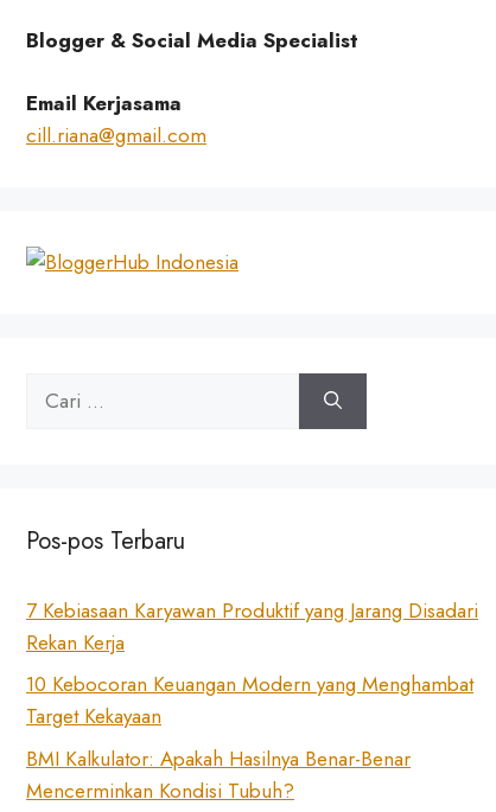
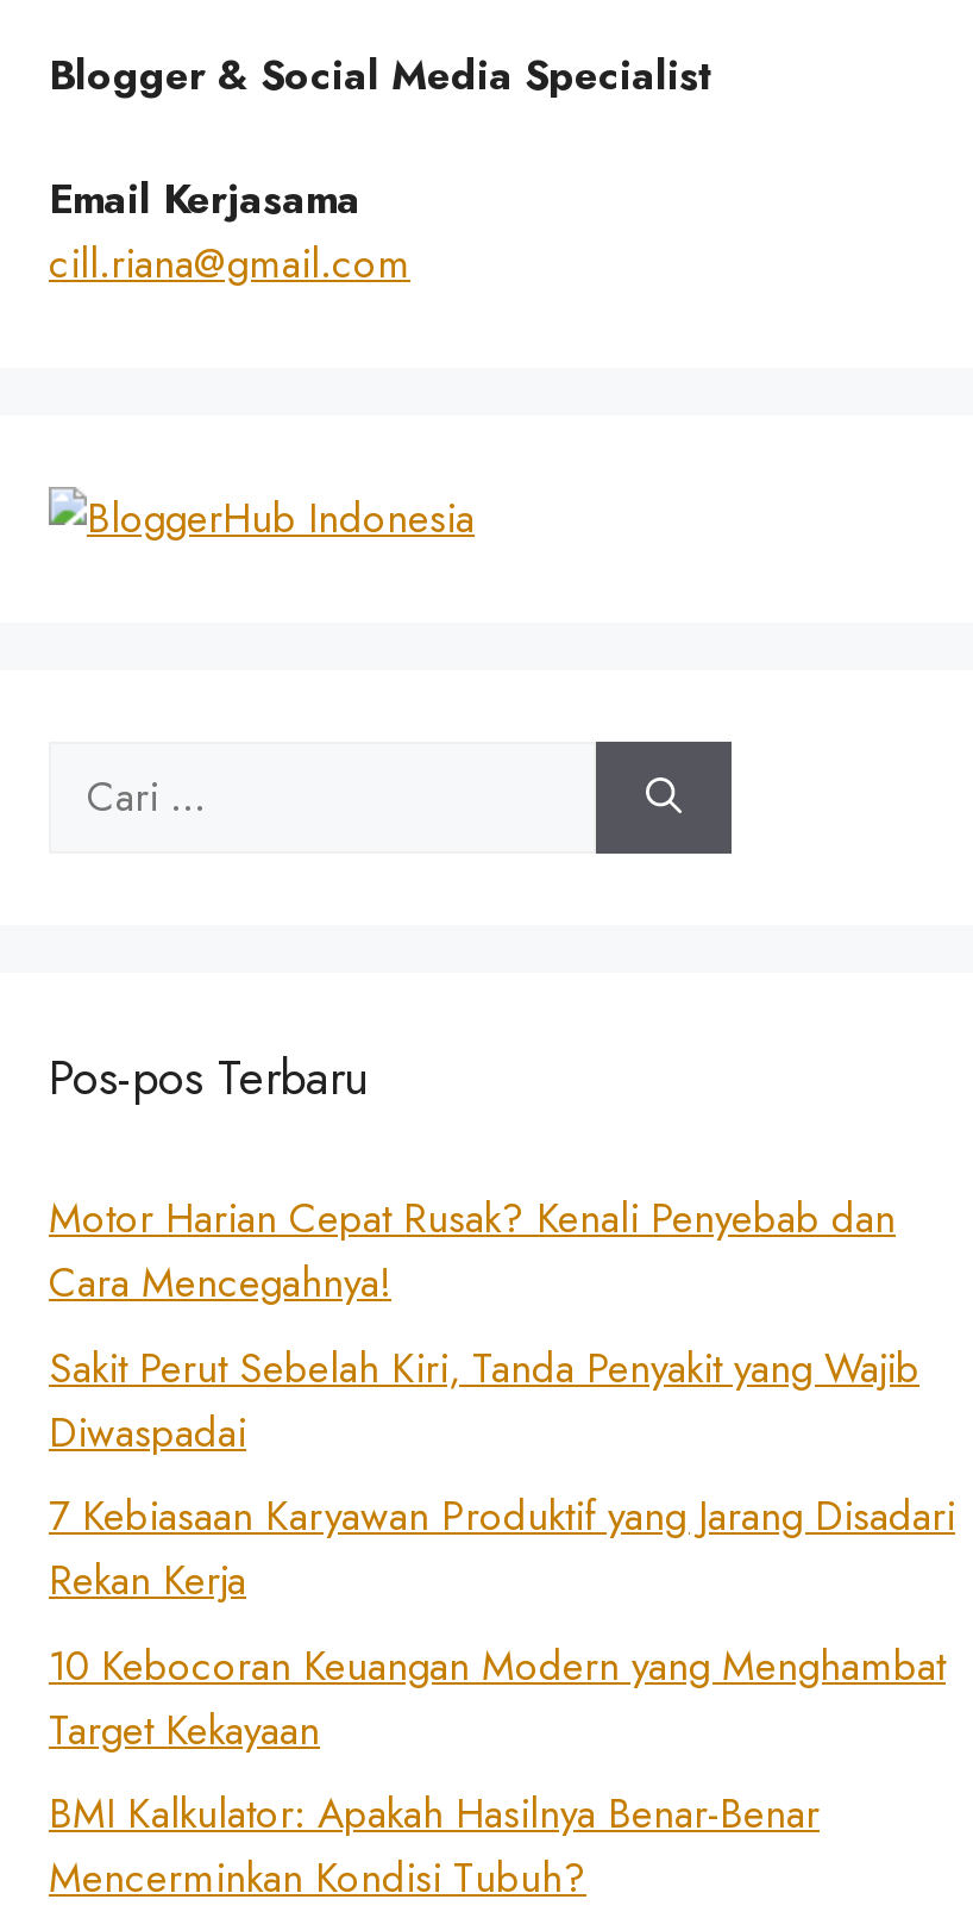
+ Motor Harian Cepat Rusak? Kenali Penyebab dan
+ Cara Mencegahnya!
+ Sakit Perut Sebelah Kiri, Tanda Penyakit yang Wajib
+ Diwaspadai
